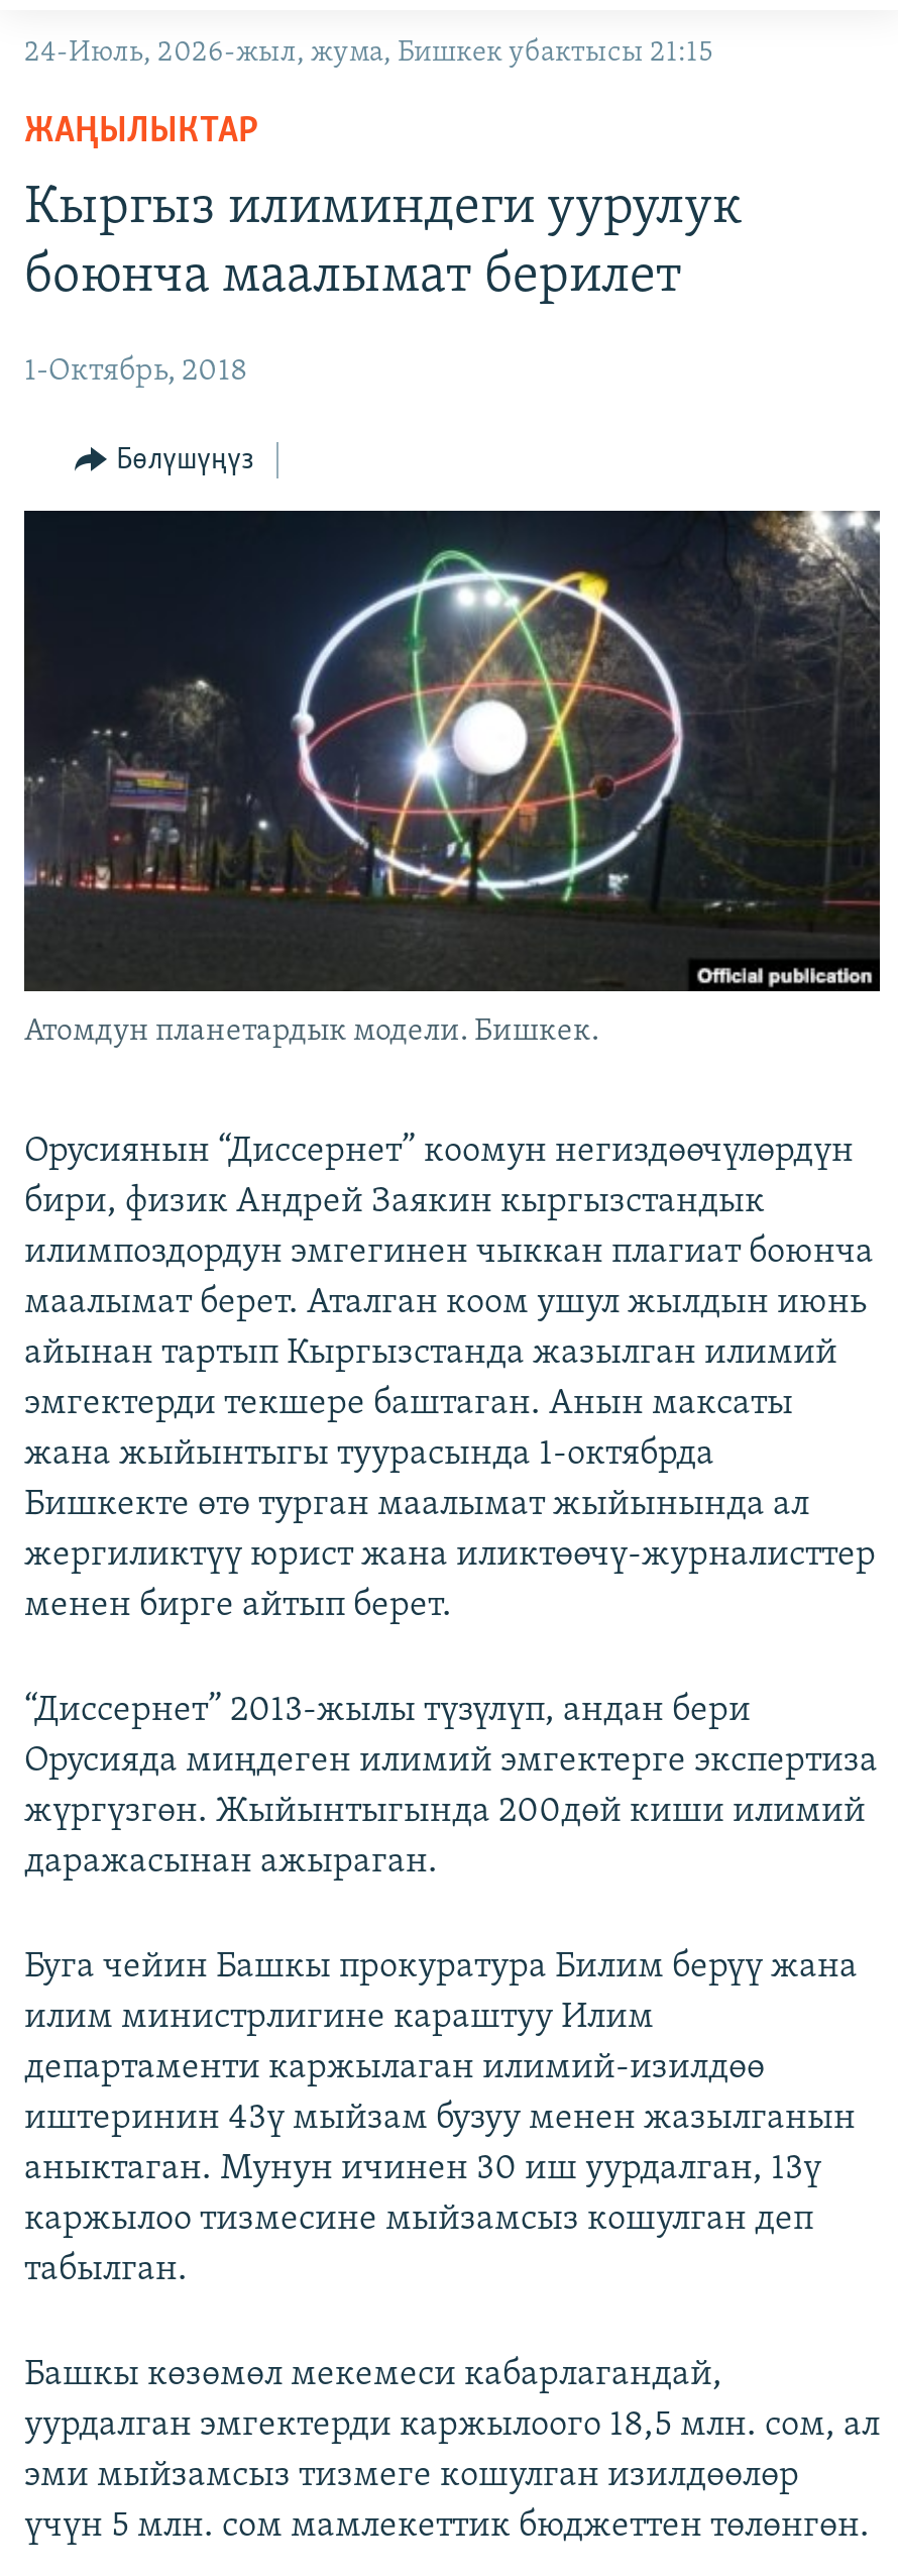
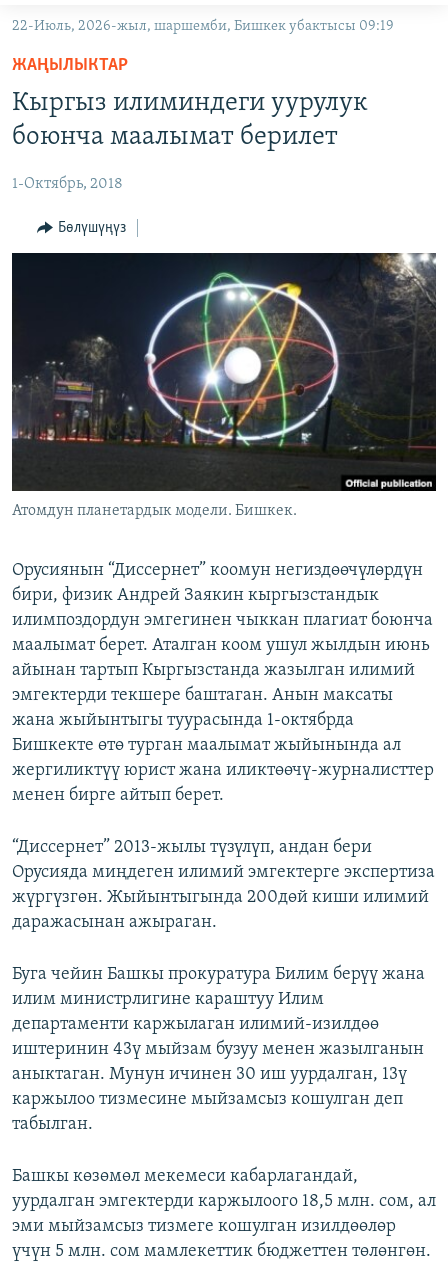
- 24-Июль, 2026-жыл, жума, Бишкек убактысы 21:15
+ 22-Июль, 2026-жыл, шаршемби, Бишкек убактысы 09:19
